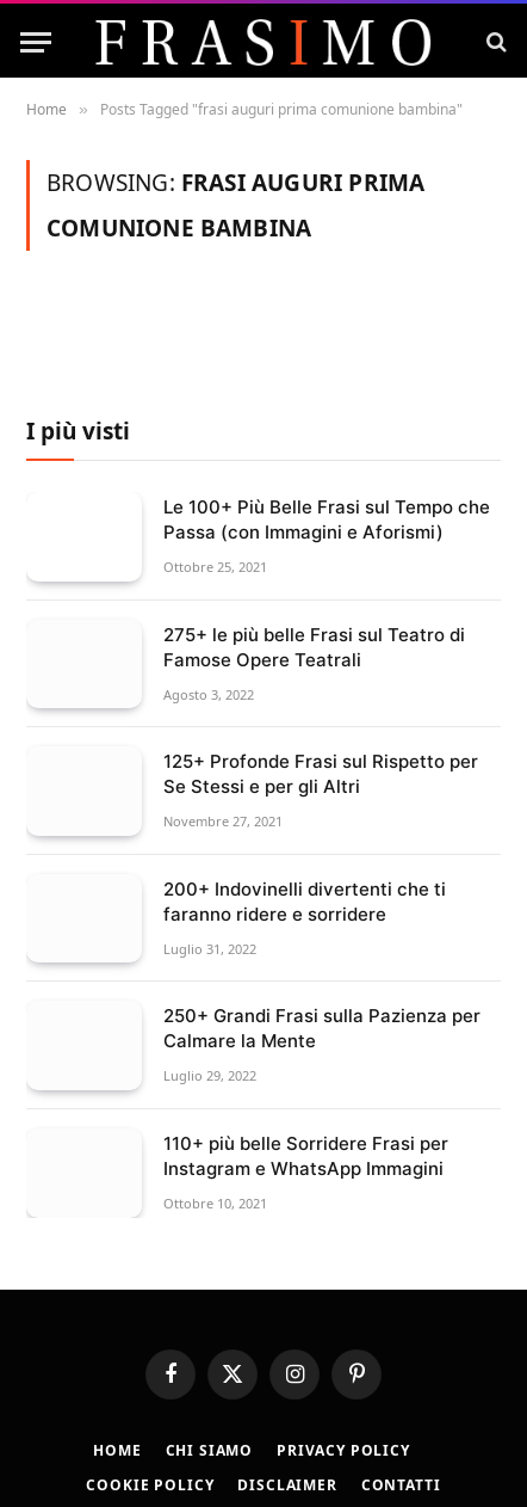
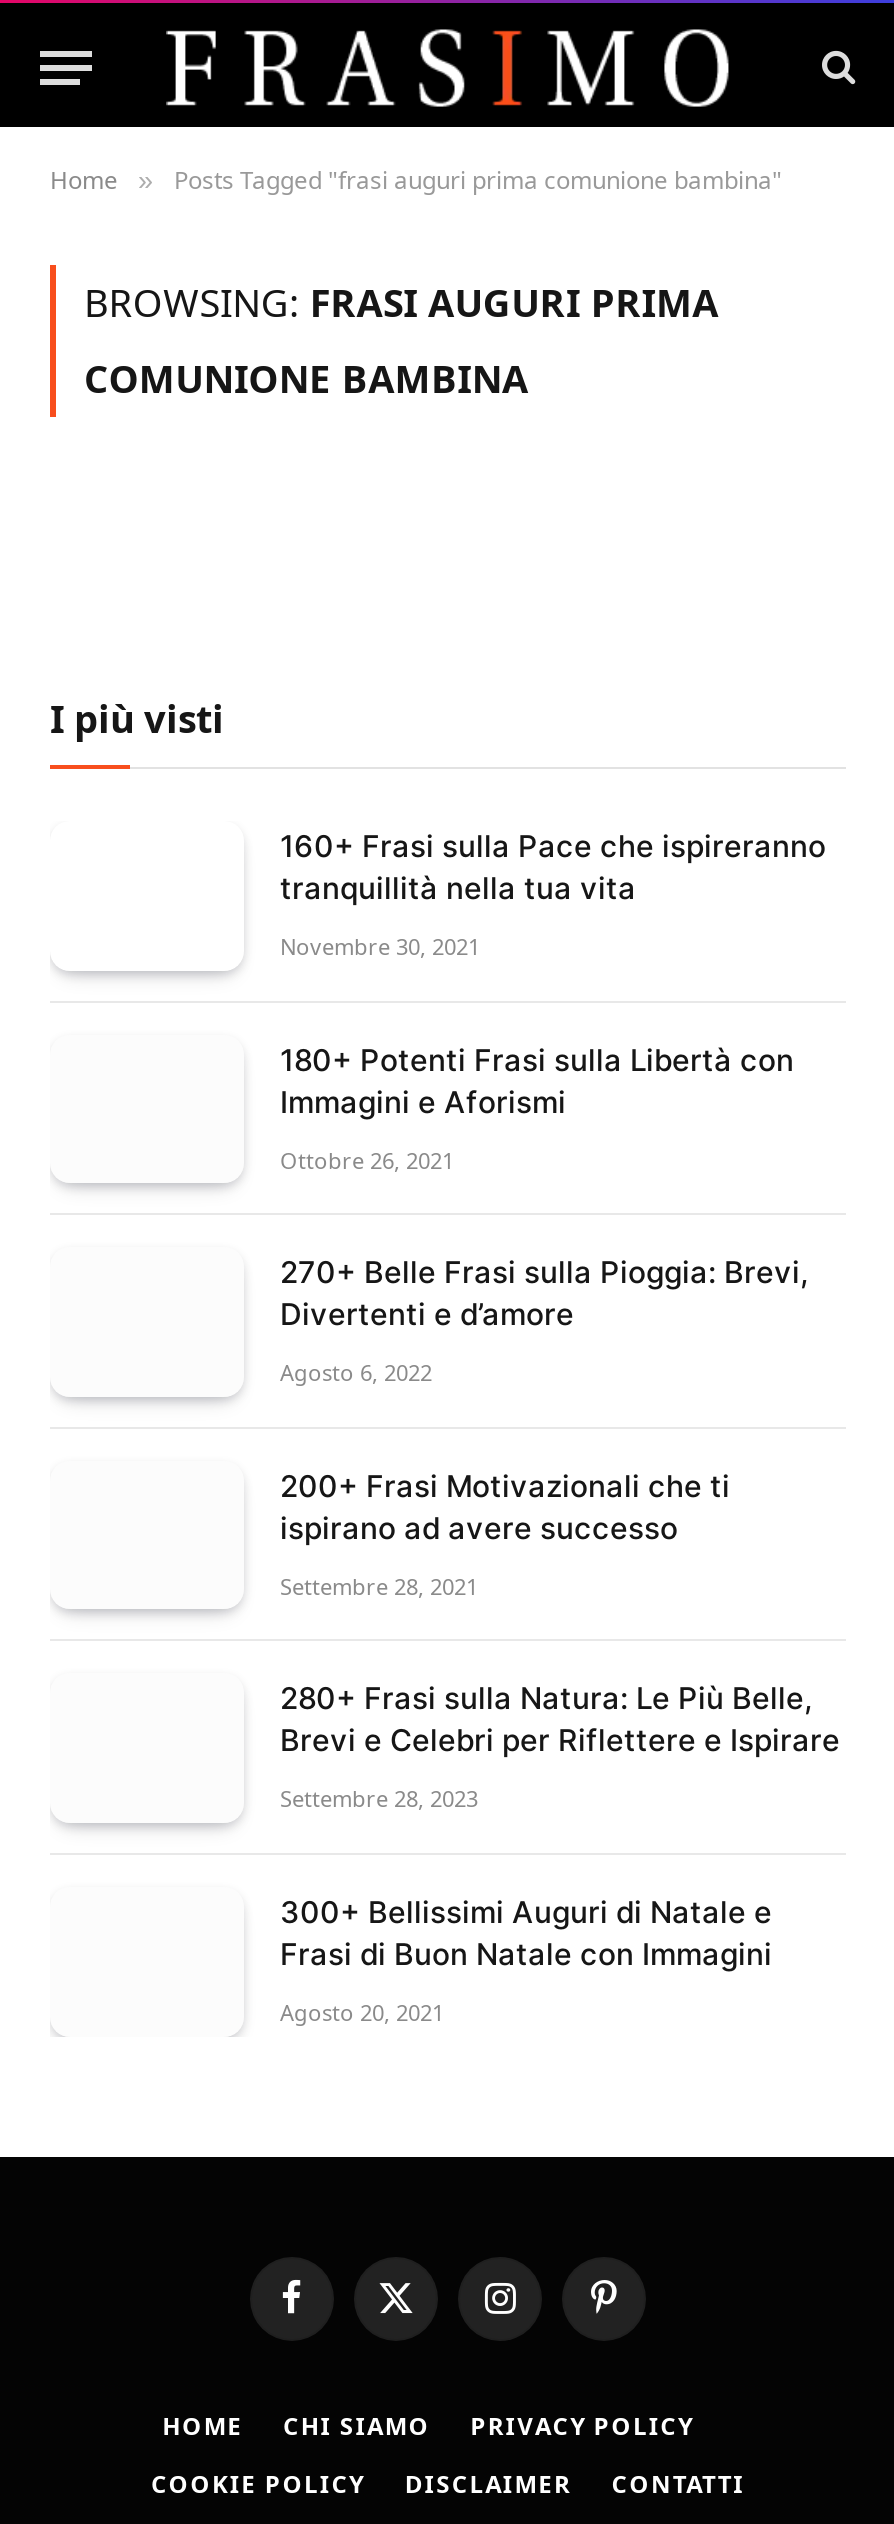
- Le 100+ Più Belle Frasi sul Tempo che
- Passa (con Immagini e Aforismi)
+ 160+ Frasi sulla Pace che ispireranno
+ tranquillità nella tua vita

- Ottobre 25, 2021
+ Novembre 30, 2021

- 275+ le più belle Frasi sul Teatro di
- Famose Opere Teatrali
+ 180+ Potenti Frasi sulla Libertà con
+ Immagini e Aforismi

- Agosto 3, 2022
+ Ottobre 26, 2021

- 125+ Profonde Frasi sul Rispetto per
- Se Stessi e per gli Altri
+ 270+ Belle Frasi sulla Pioggia: Brevi,
+ Divertenti e d’amore

- Novembre 27, 2021
+ Agosto 6, 2022

- 200+ Indovinelli divertenti che ti
- faranno ridere e sorridere
+ 200+ Frasi Motivazionali che ti
+ ispirano ad avere successo

- Luglio 31, 2022
+ Settembre 28, 2021

- 250+ Grandi Frasi sulla Pazienza per
- Calmare la Mente
+ 280+ Frasi sulla Natura: Le Più Belle,
+ Brevi e Celebri per Riflettere e Ispirare

- Luglio 29, 2022
+ Settembre 28, 2023

- 110+ più belle Sorridere Frasi per
- Instagram e WhatsApp Immagini
+ 300+ Bellissimi Auguri di Natale e
+ Frasi di Buon Natale con Immagini

- Ottobre 10, 2021
+ Agosto 20, 2021
